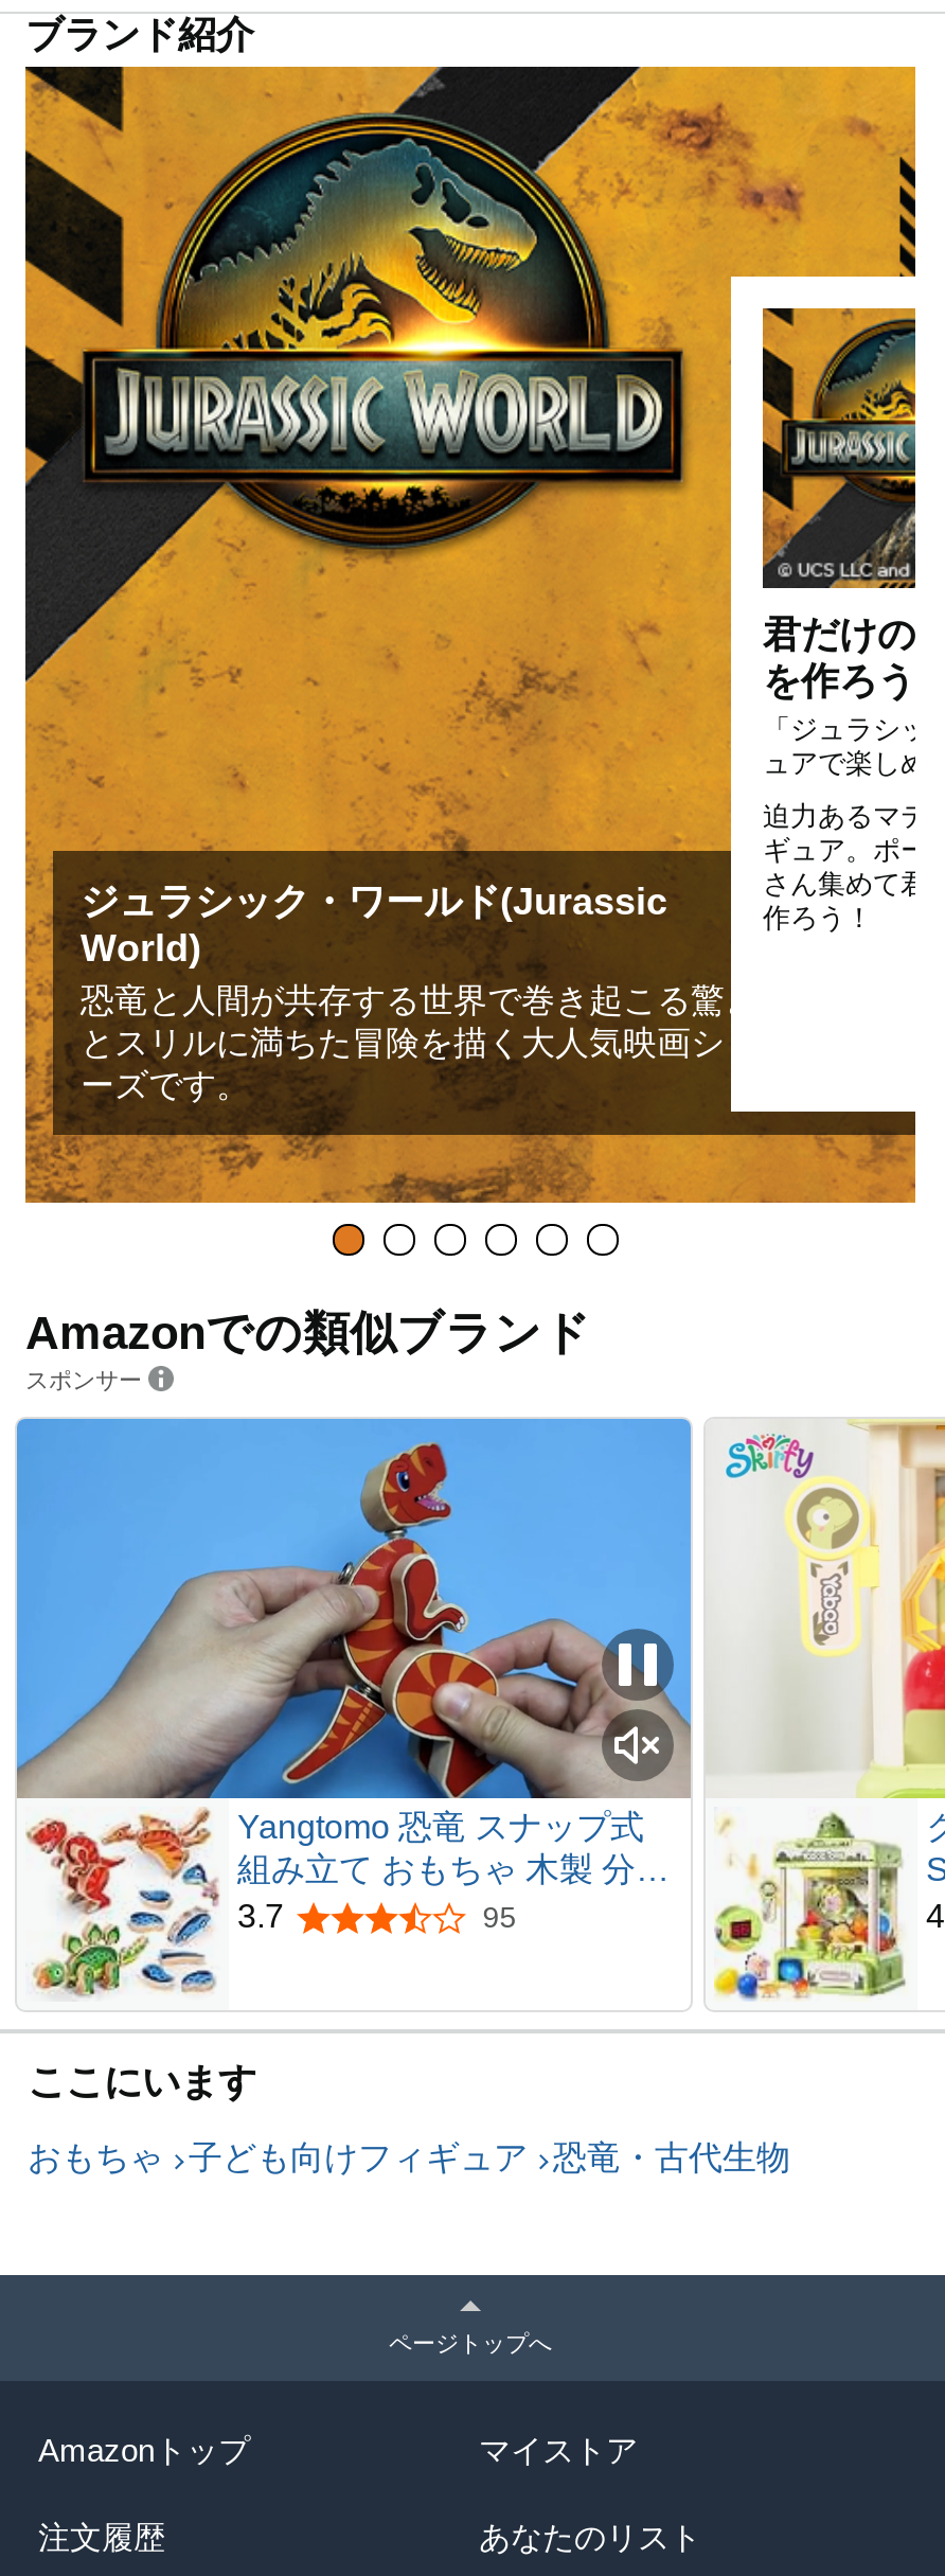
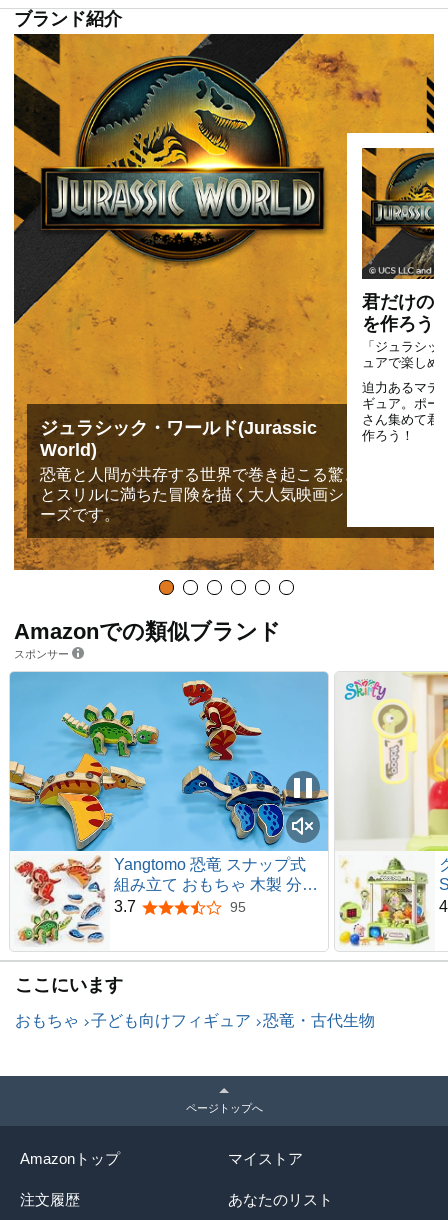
- [image]
+ [image]
